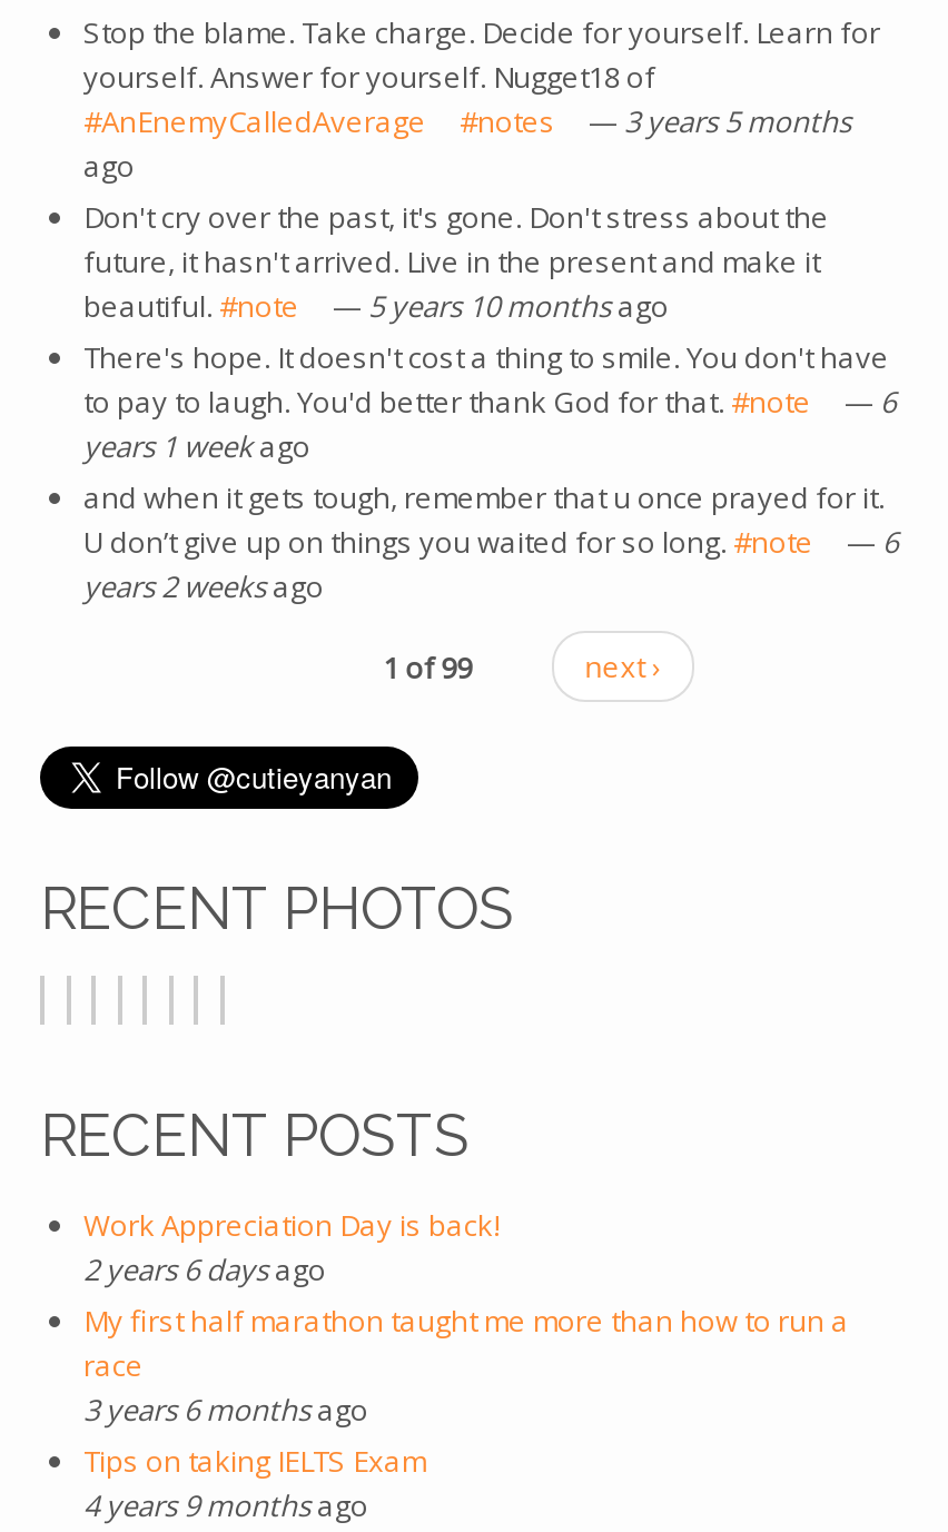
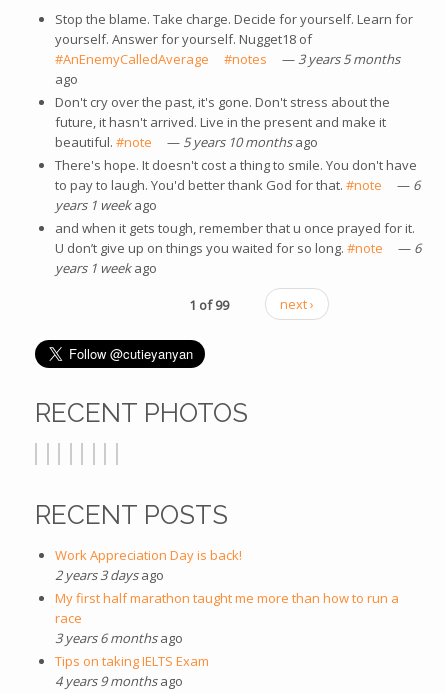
- years 2 weeksago
+ years 1 weekago

- 2 years 6 daysago
+ 2 years 3 daysago
